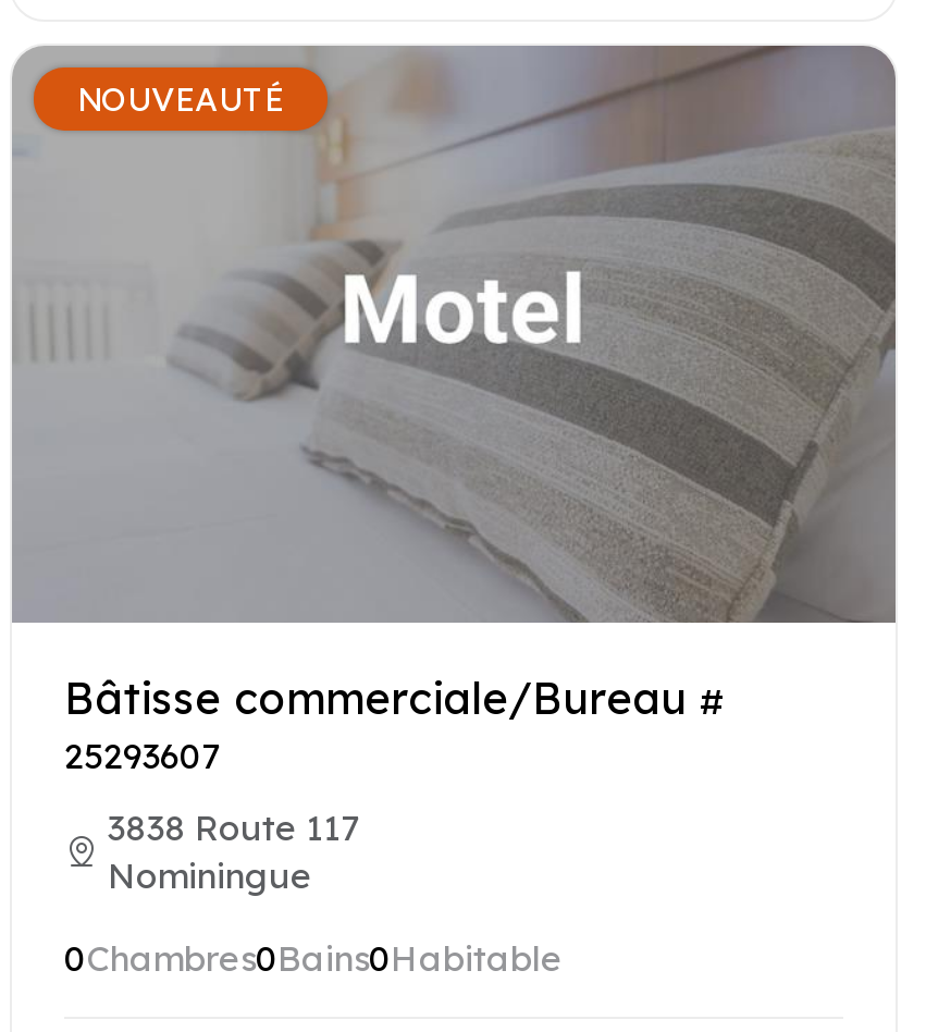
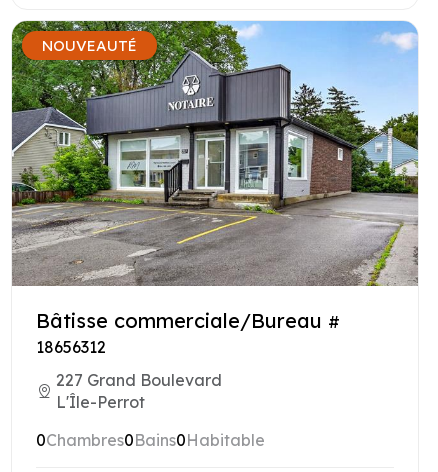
- [image]
+ [image]

- 25293607
+ 18656312

- 3838 Route 117
- Nominingue
+ 227 Grand Boulevard
+ L'Île-Perrot
